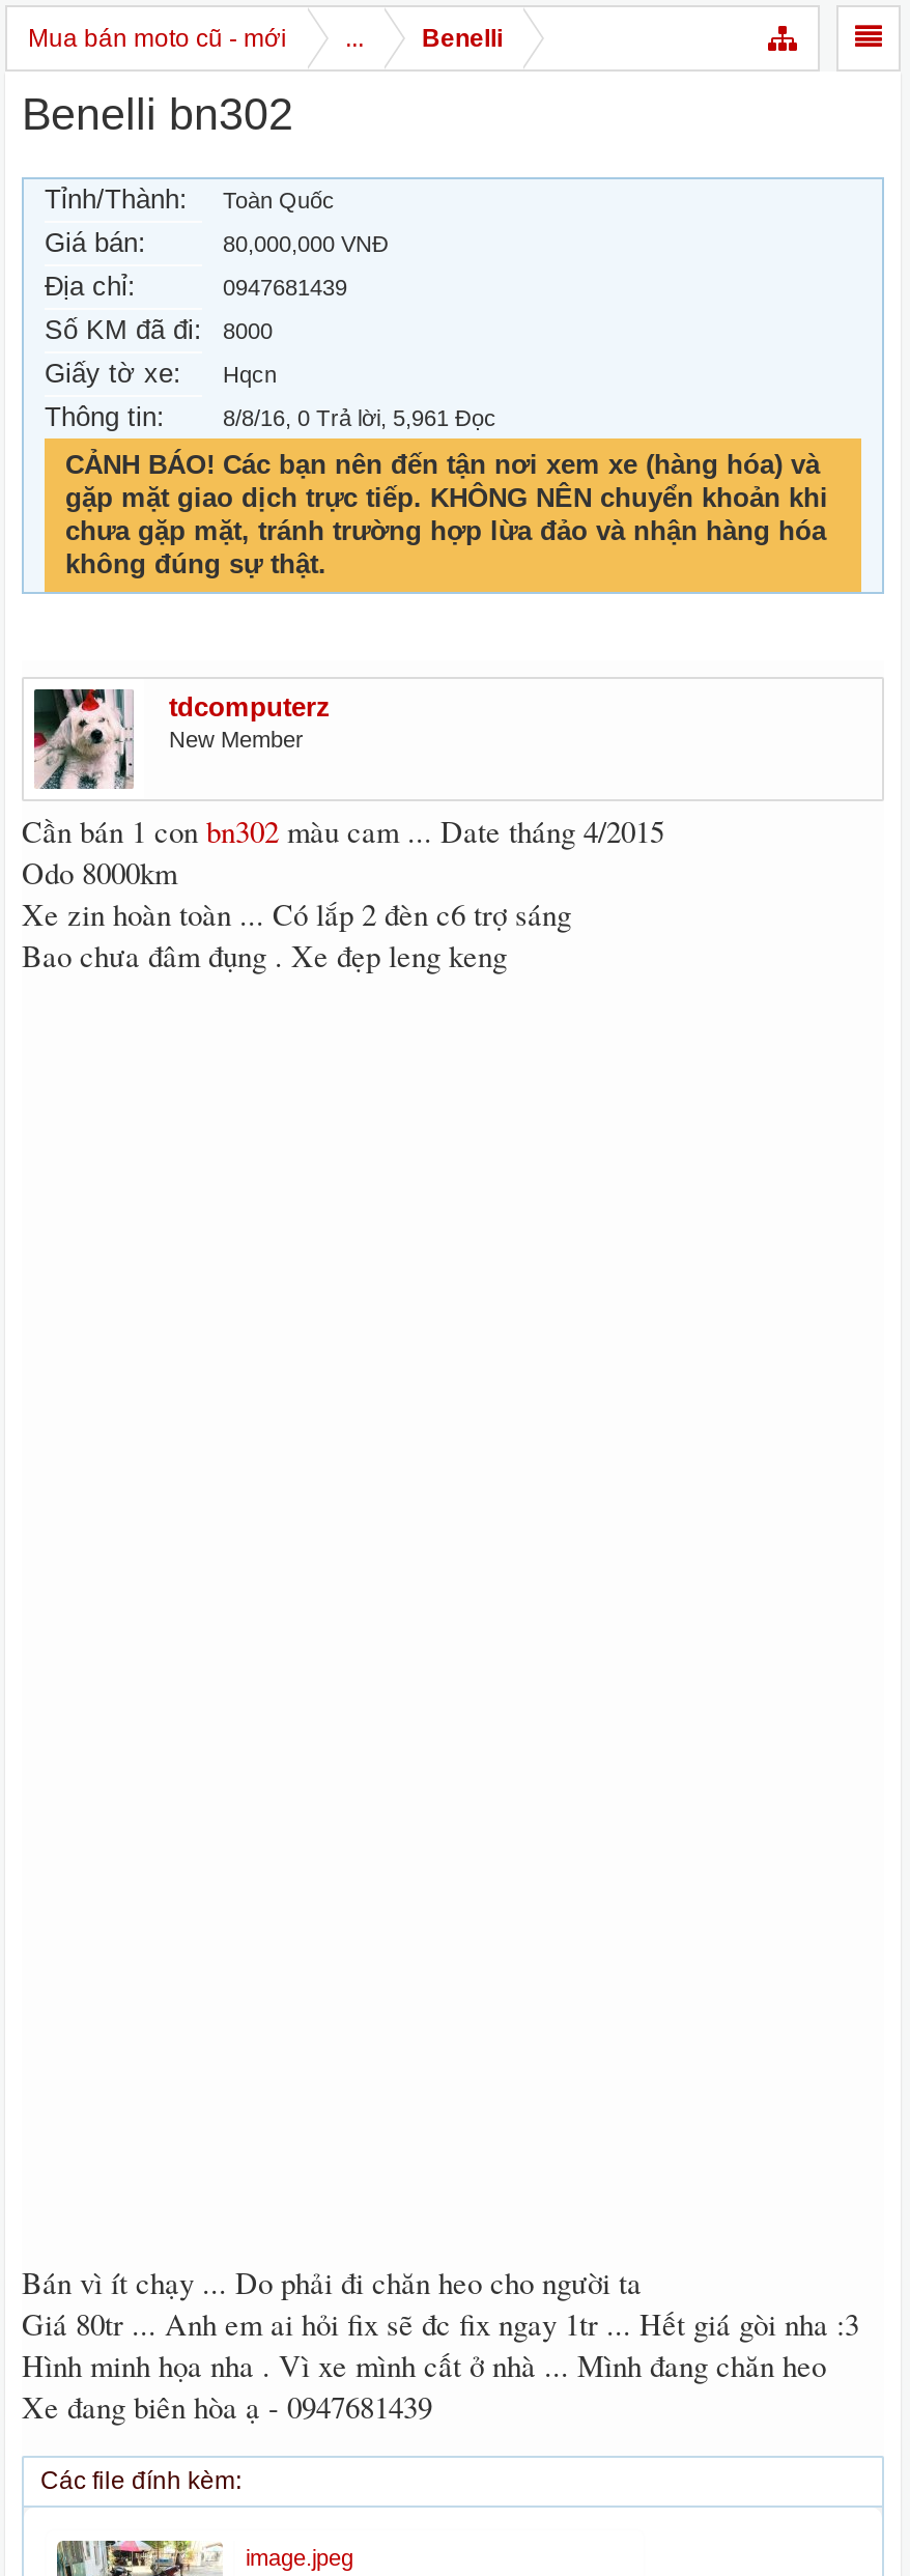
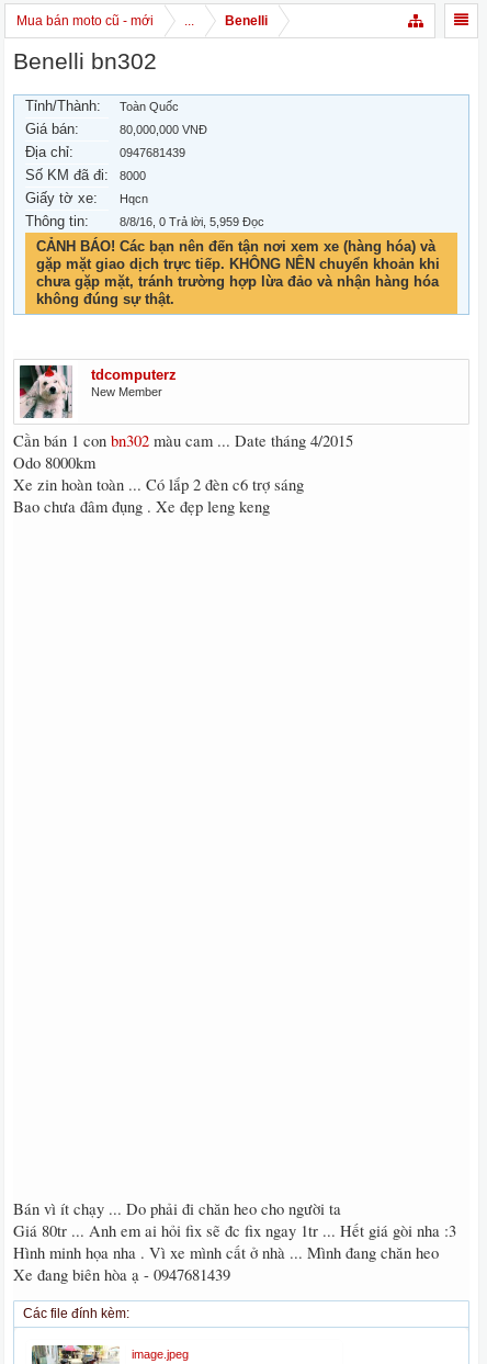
- 8/8/16, 0 Trả lời, 5,961 Đọc
+ 8/8/16, 0 Trả lời, 5,959 Đọc
